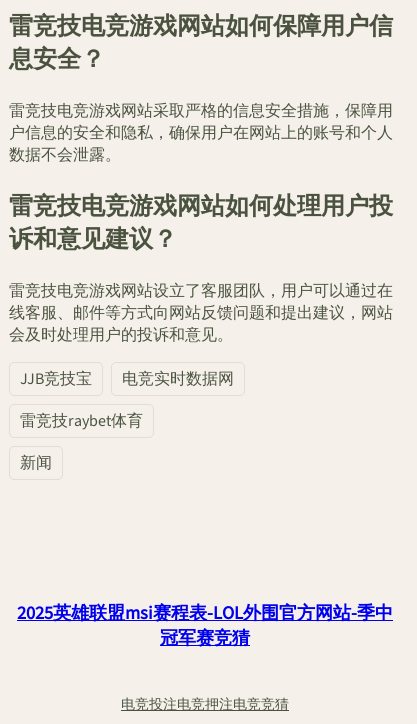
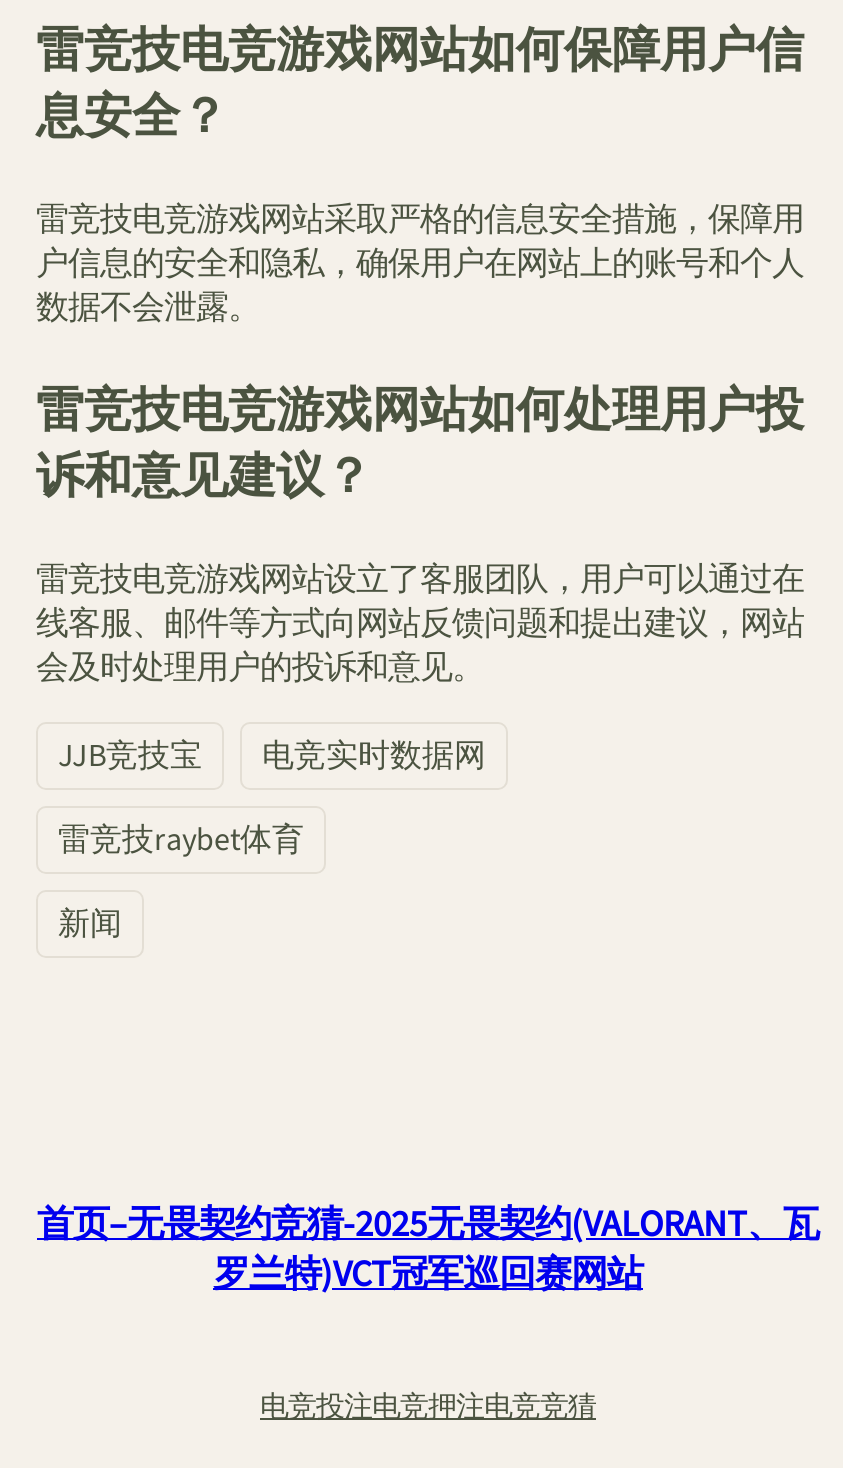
- 2025英雄联盟msi赛程表-LOL外围官方网站-季中
- 冠军赛竞猜
+ 首页–无畏契约竞猜-2025无畏契约(VALORANT、瓦
+ 罗兰特)VCT冠军巡回赛网站
